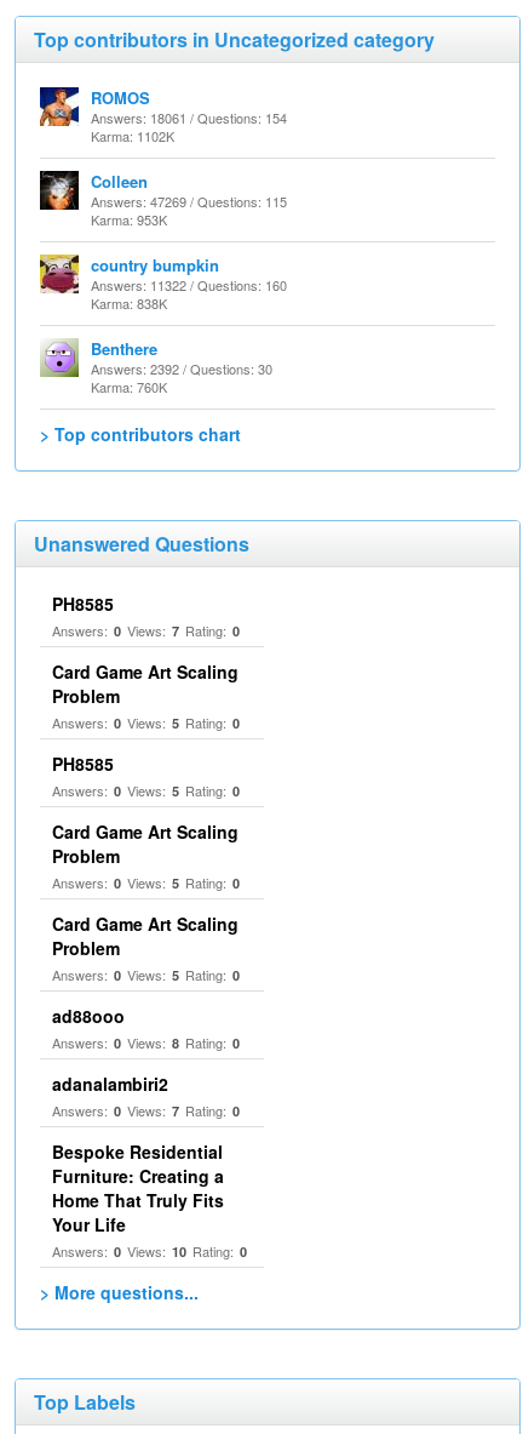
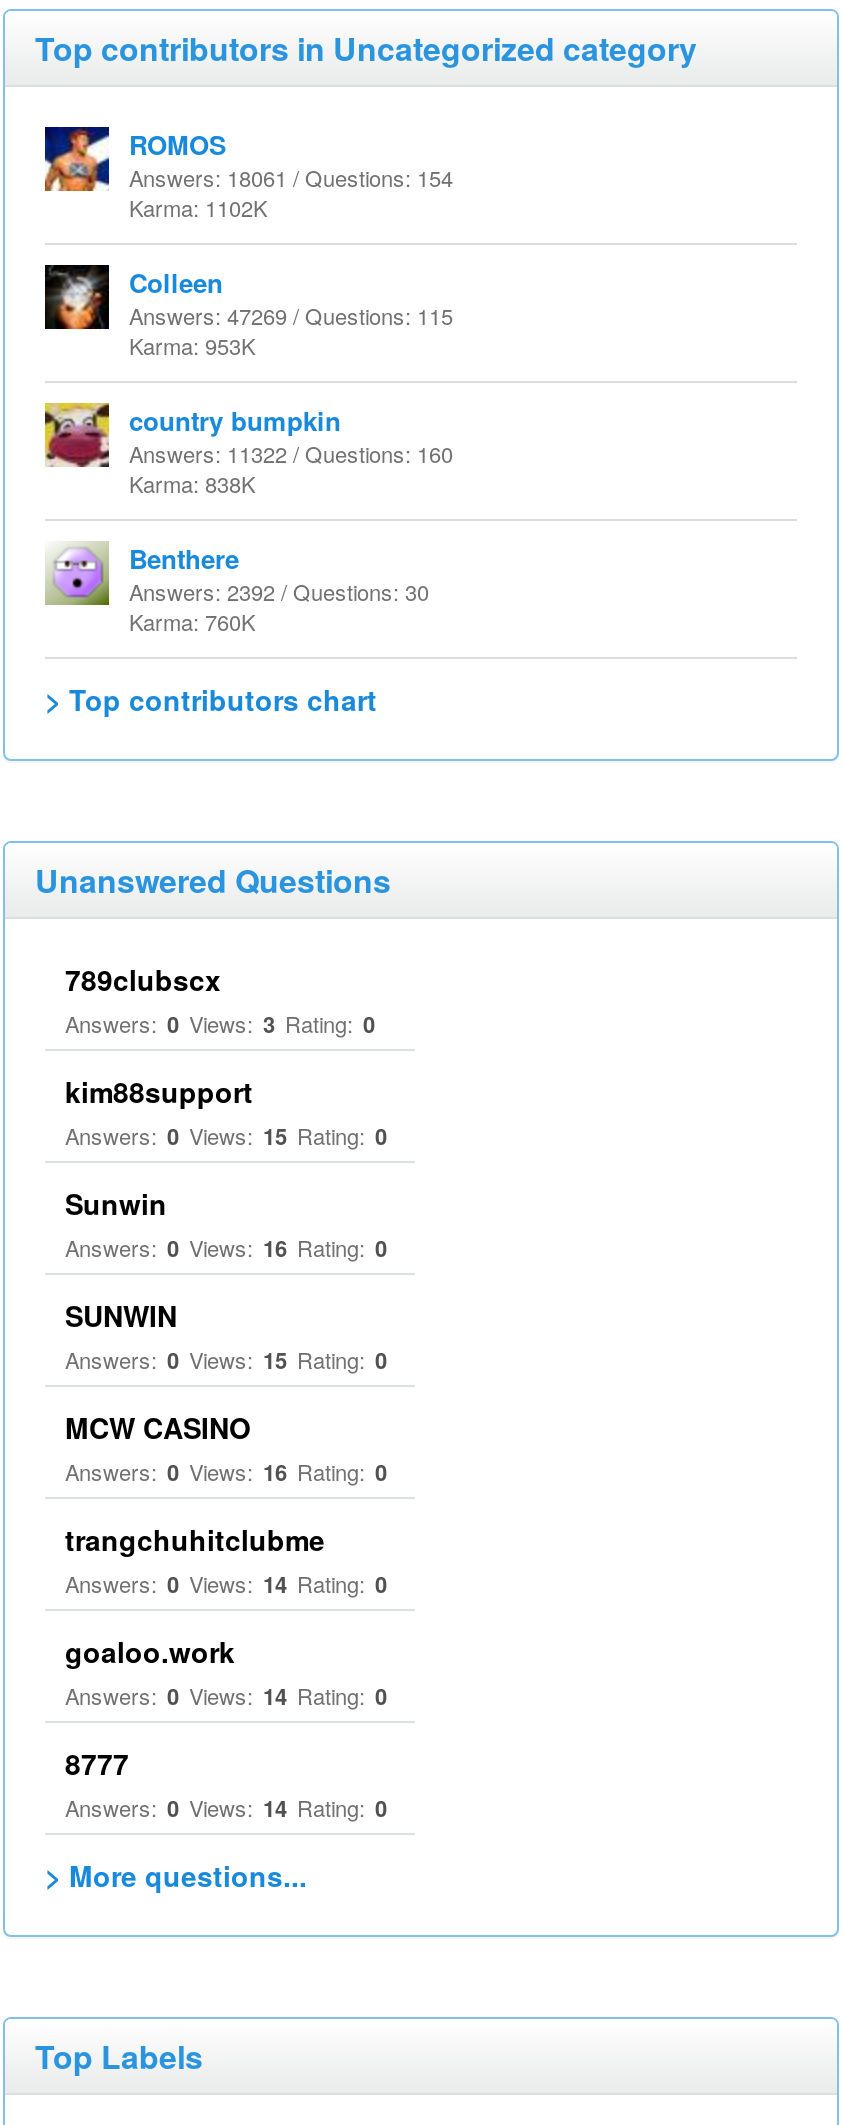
- PH8585
- Answers: 0 Views: 7 Rating: 0
+ 789clubscx
+ Answers: 0 Views: 3 Rating: 0

- Card Game Art Scaling
- Problem
- Answers: 0 Views: 5 Rating: 0
+ kim88support
+ Answers: 0 Views: 15 Rating: 0

- PH8585
- Answers: 0 Views: 5 Rating: 0
+ Sunwin
+ Answers: 0 Views: 16 Rating: 0

- Card Game Art Scaling
- Problem
- Answers: 0 Views: 5 Rating: 0
+ SUNWIN
+ Answers: 0 Views: 15 Rating: 0

- Card Game Art Scaling
- Problem
- Answers: 0 Views: 5 Rating: 0
+ MCW CASINO
+ Answers: 0 Views: 16 Rating: 0

- ad88ooo
- Answers: 0 Views: 8 Rating: 0
+ trangchuhitclubme
+ Answers: 0 Views: 14 Rating: 0

- adanalambiri2
- Answers: 0 Views: 7 Rating: 0
+ goaloo.work
+ Answers: 0 Views: 14 Rating: 0

- Bespoke Residential
- Furniture: Creating a
- Home That Truly Fits
- Your Life
- Answers: 0 Views: 10 Rating: 0
+ 8777
+ Answers: 0 Views: 14 Rating: 0
